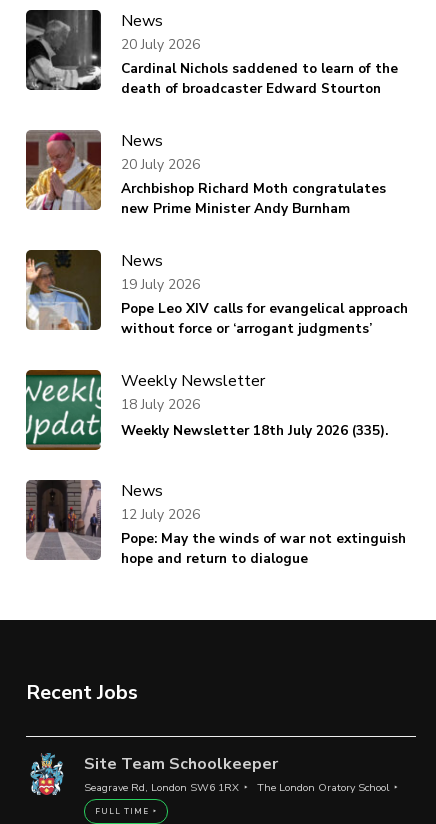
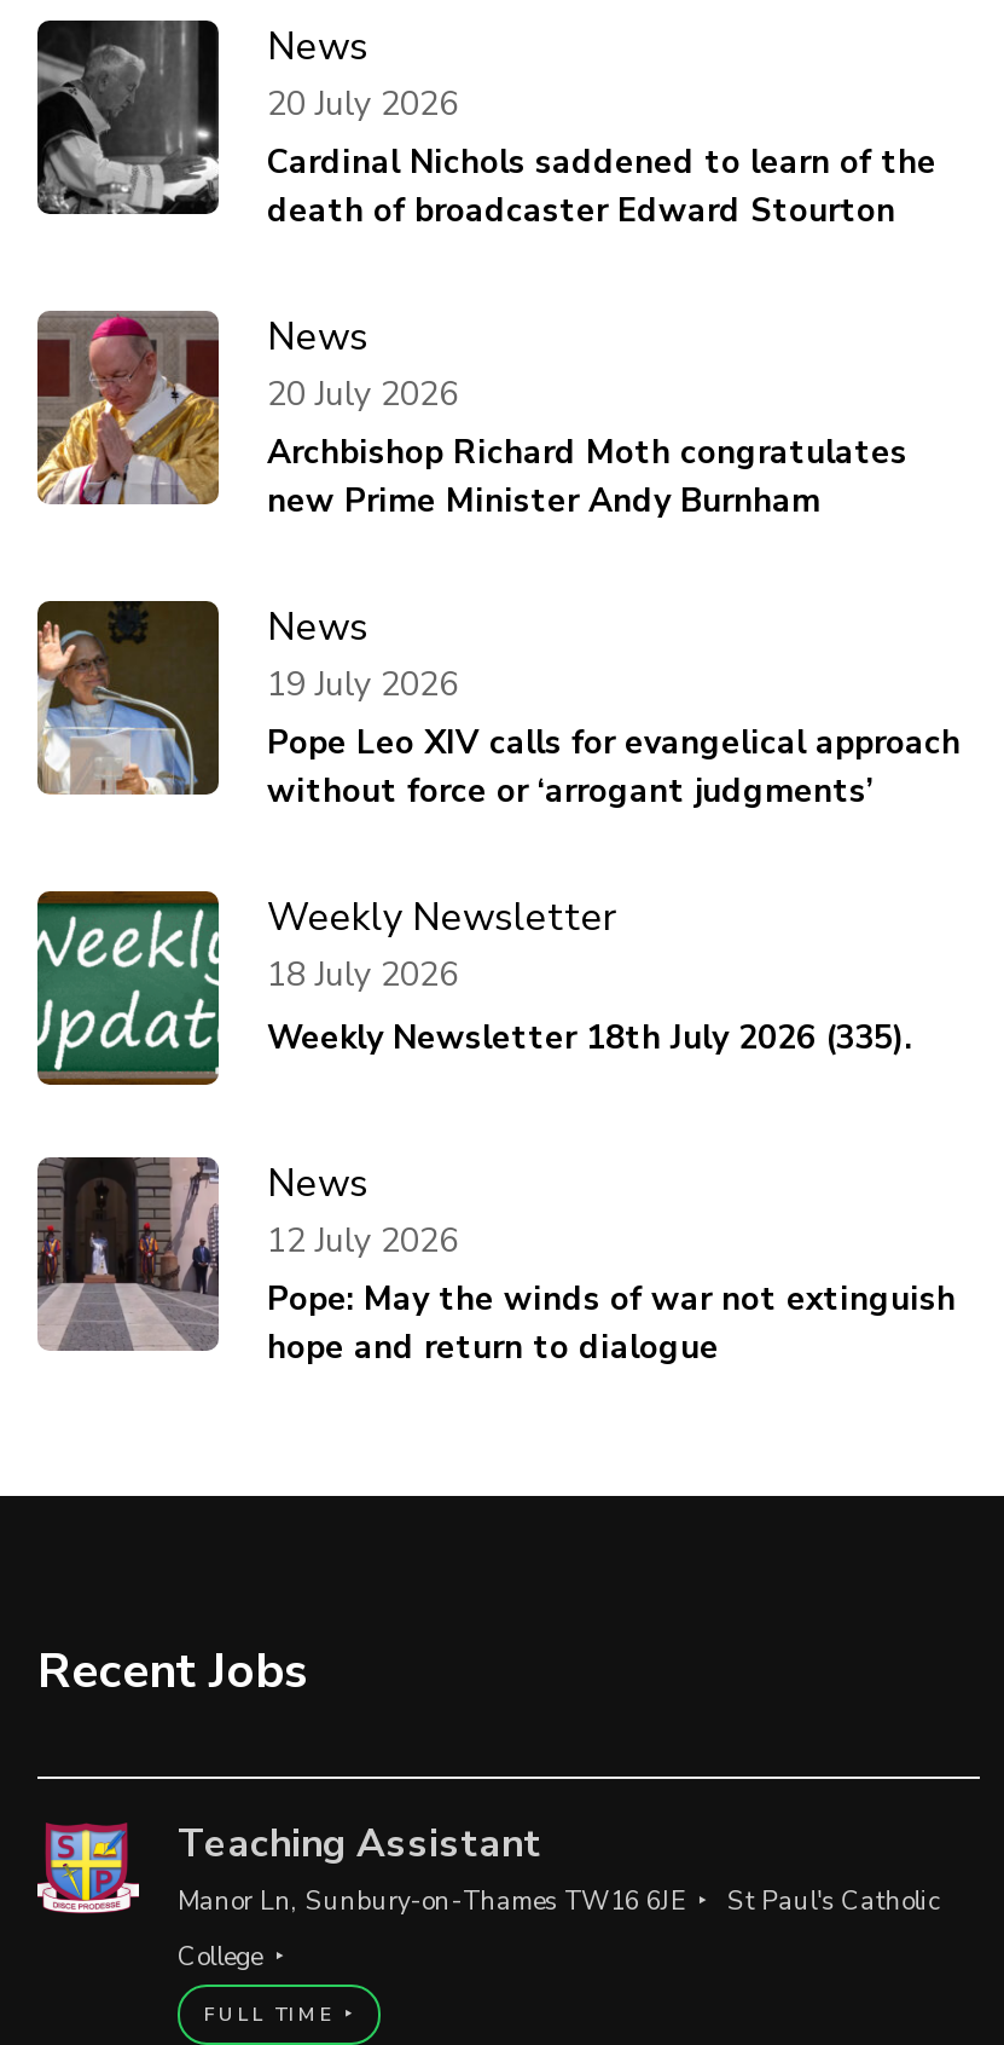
- [image]
- Site Team Schoolkeeper
- Seagrave Rd, London SW6 1RX
- The London Oratory School
+ [image]
+ Teaching Assistant
+ Manor Ln, Sunbury-on-Thames TW16 6JE
+ St Paul's Catholic
+ College
